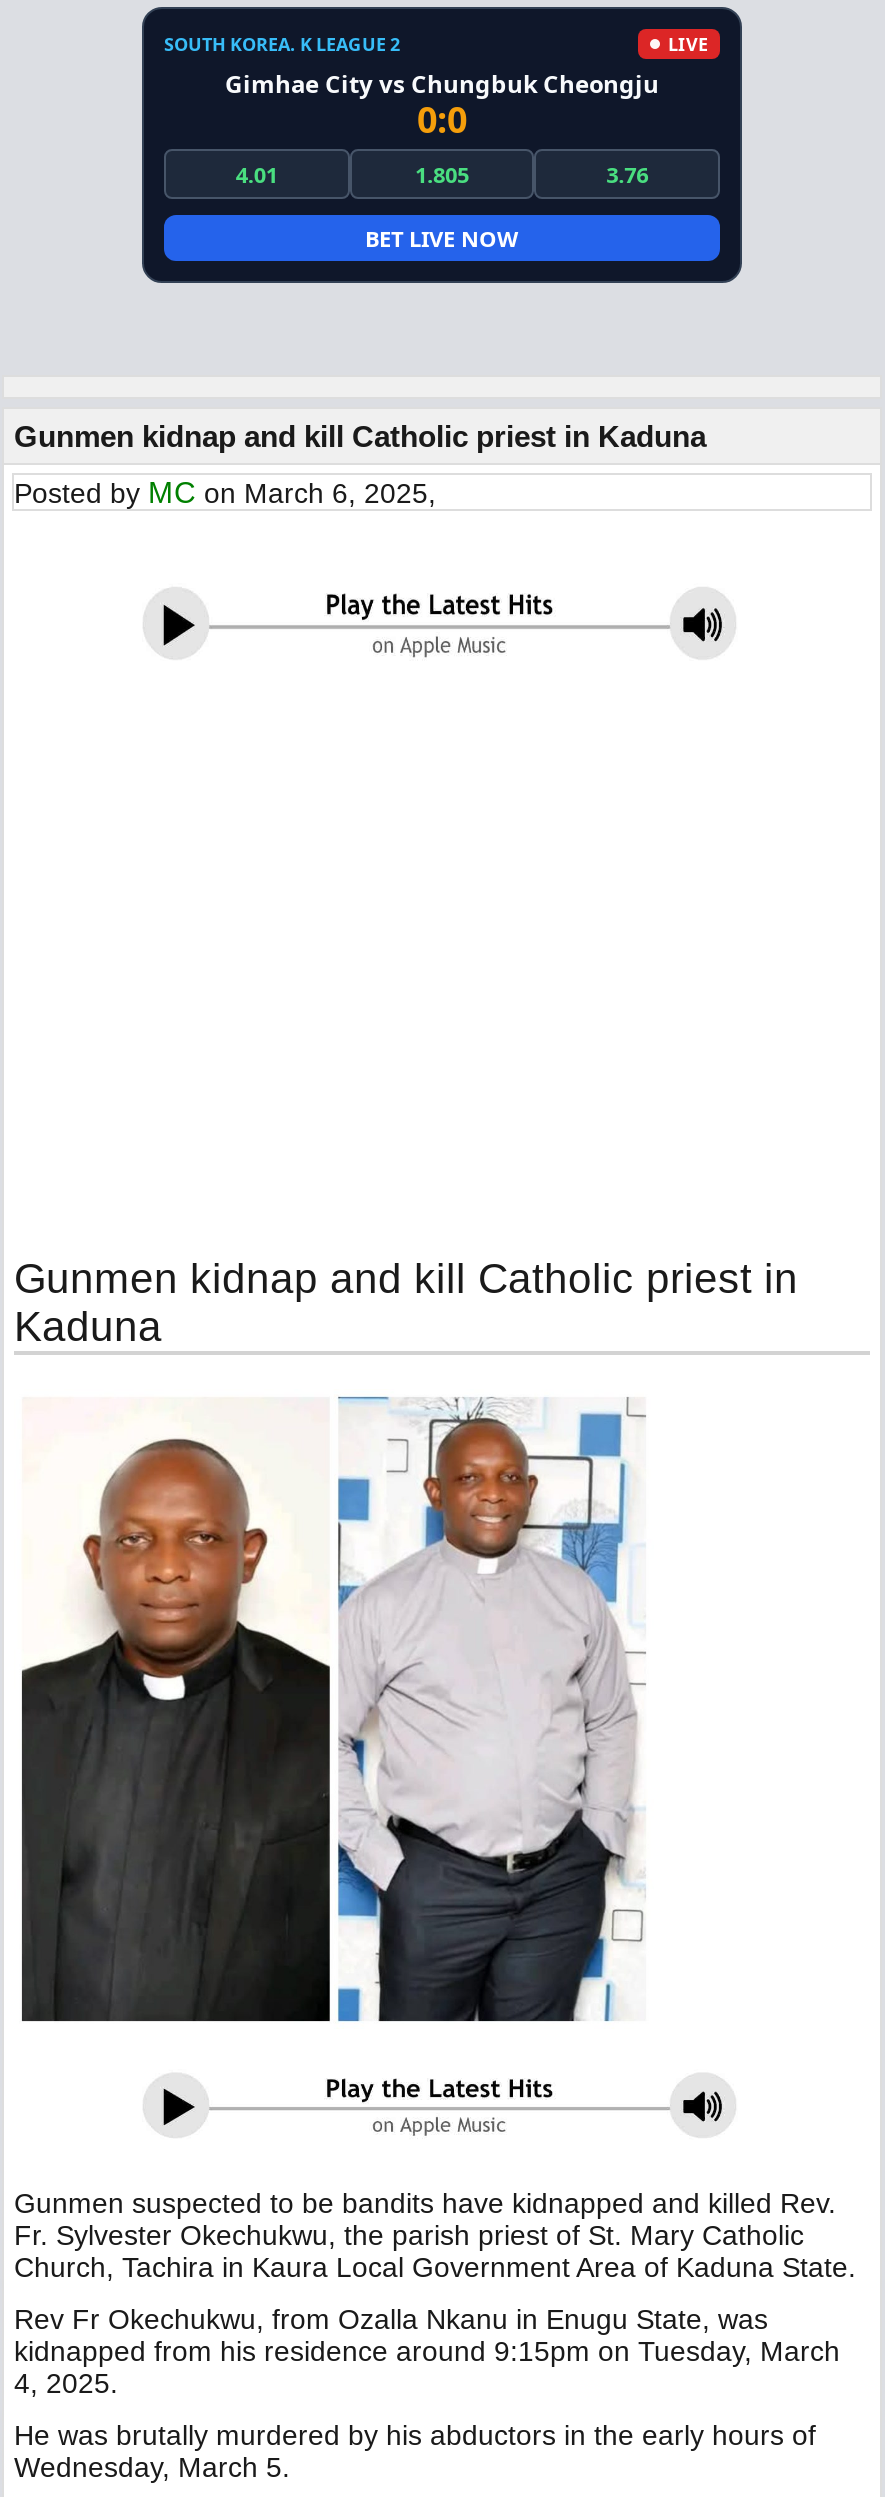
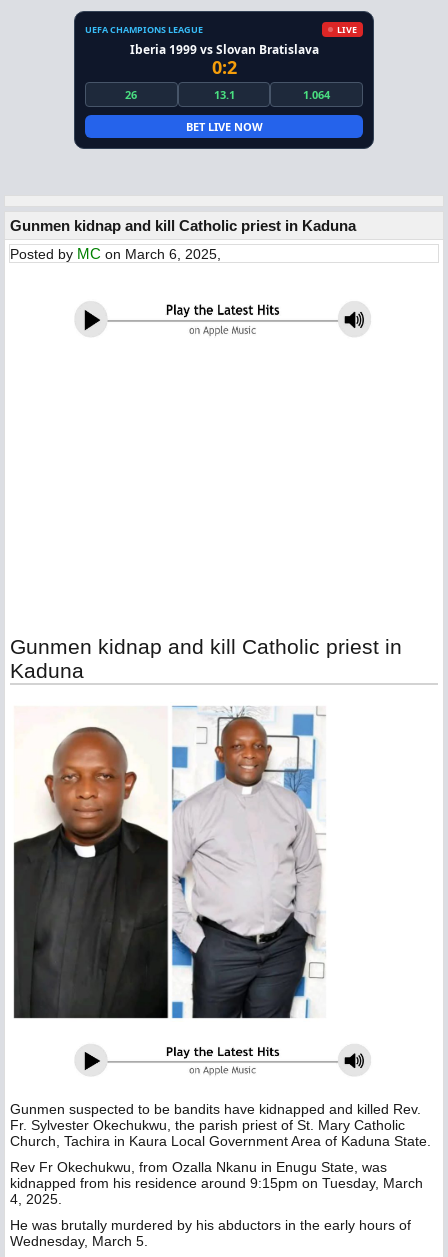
- SOUTH KOREA. K LEAGUE 2
+ UEFA CHAMPIONS LEAGUE

- Gimhae City vs Chungbuk Cheongju
+ Iberia 1999 vs Slovan Bratislava

- 0:0
+ 0:2

- 4.01
+ 26

- 1.805
+ 13.1

- 3.76
+ 1.064
